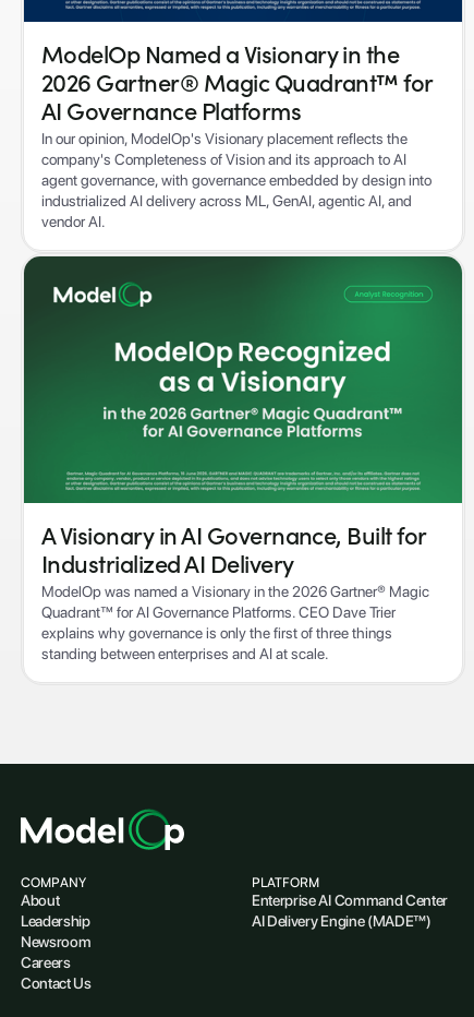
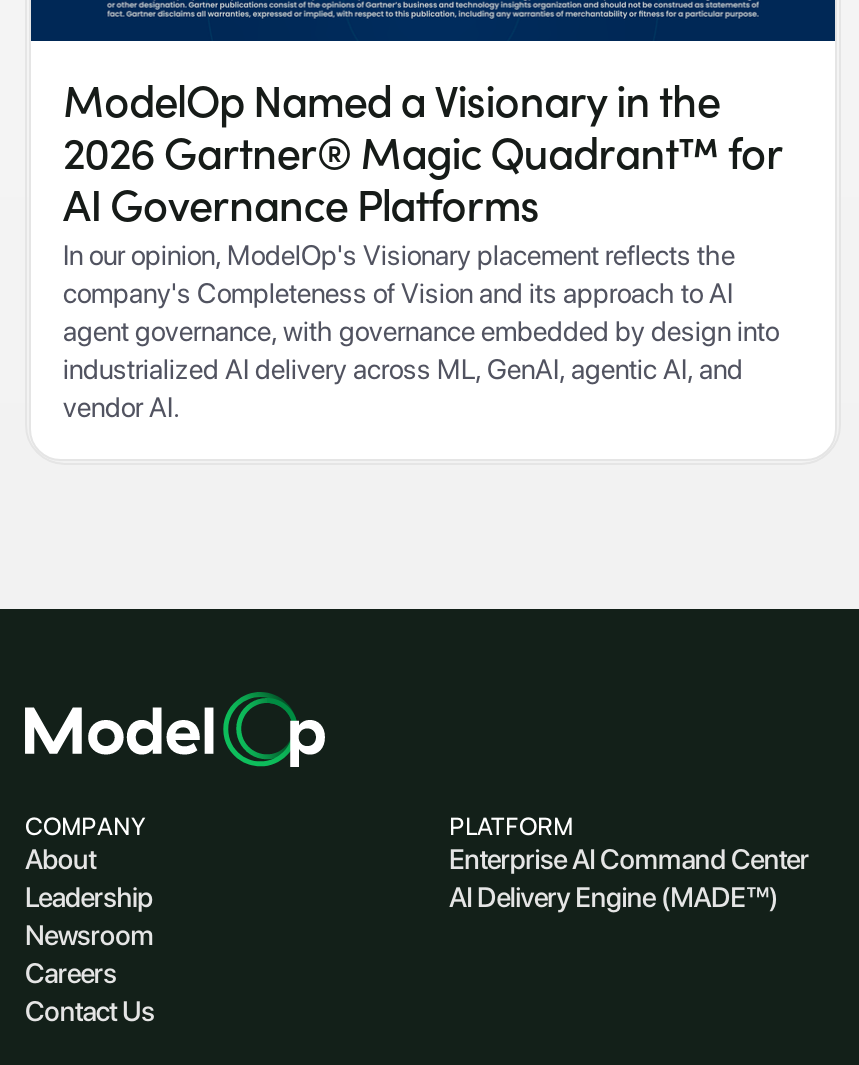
- [image]
- A Visionary in AI Governance, Built for
- Industrialized AI Delivery
- ModelOp was named a Visionary in the 2026 Gartner® Magic
- Quadrant™ for AI Governance Platforms. CEO Dave Trier
- explains why governance is only the first of three things
- standing between enterprises and AI at scale.
